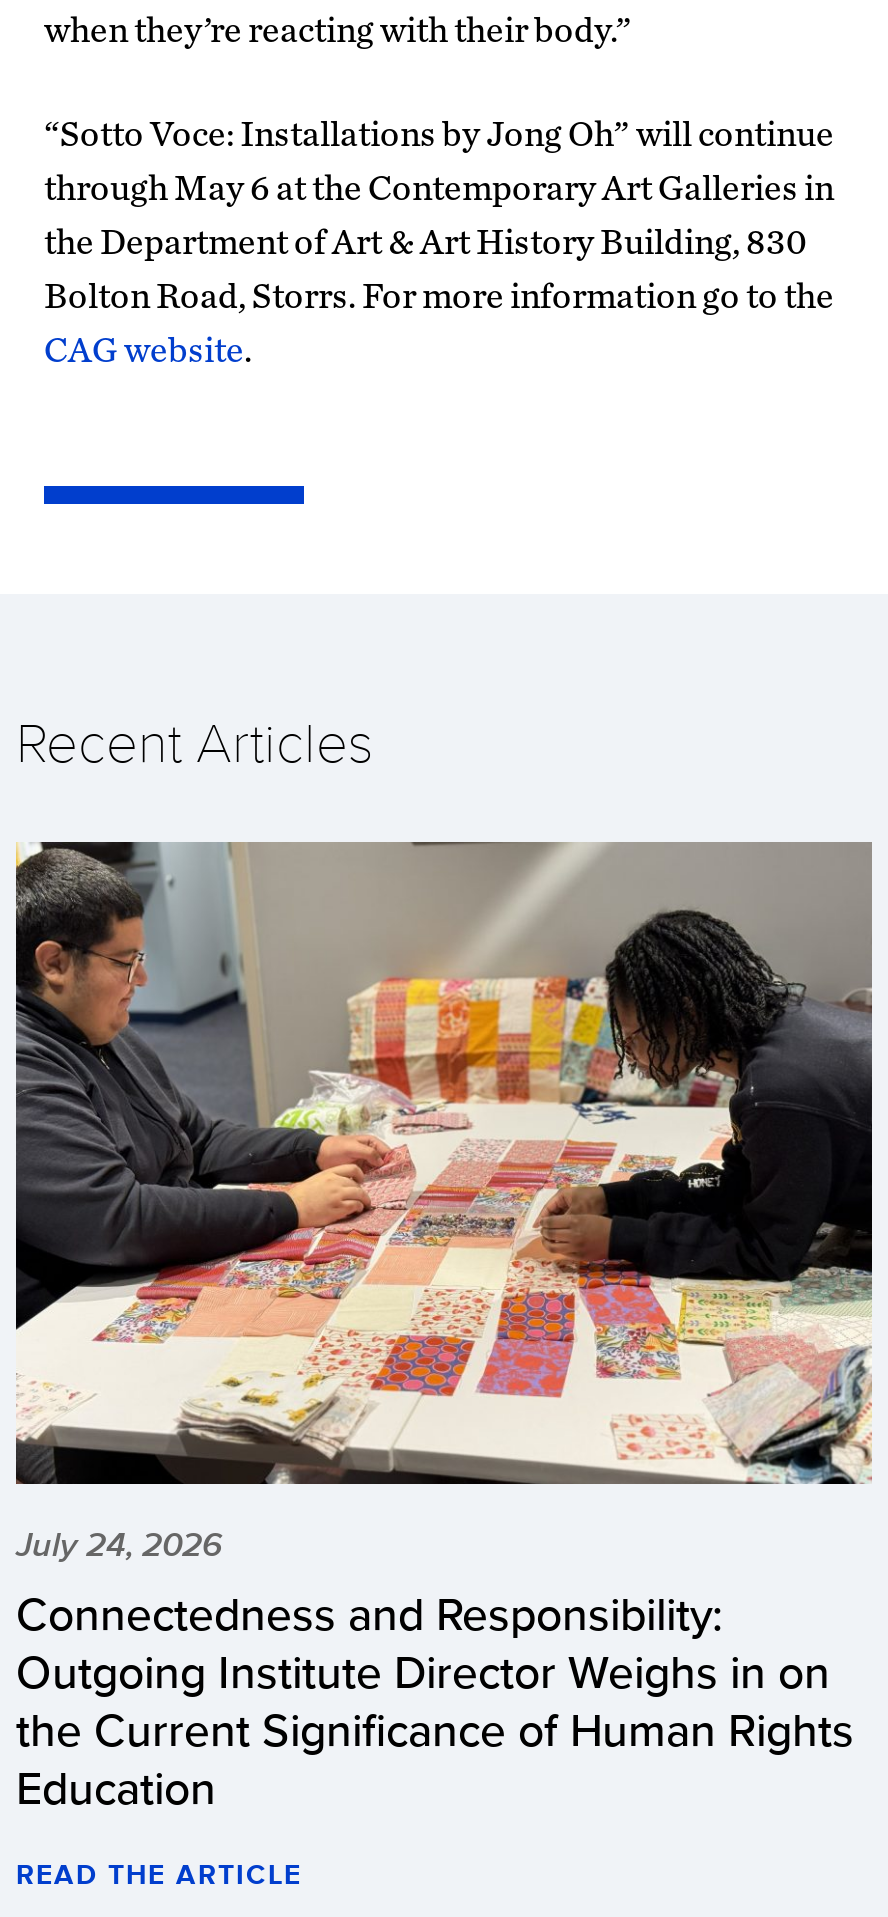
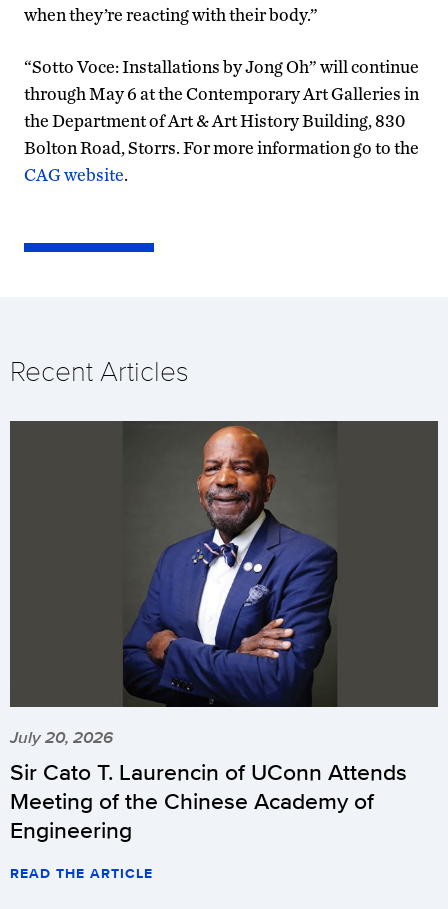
- [image]
- July 24, 2026
- Connectedness and Responsibility:
- Outgoing Institute Director Weighs in on
- the Current Significance of Human Rights
- Education
+ [image]
+ July 20, 2026
+ Sir Cato T. Laurencin of UConn Attends
+ Meeting of the Chinese Academy of
+ Engineering
